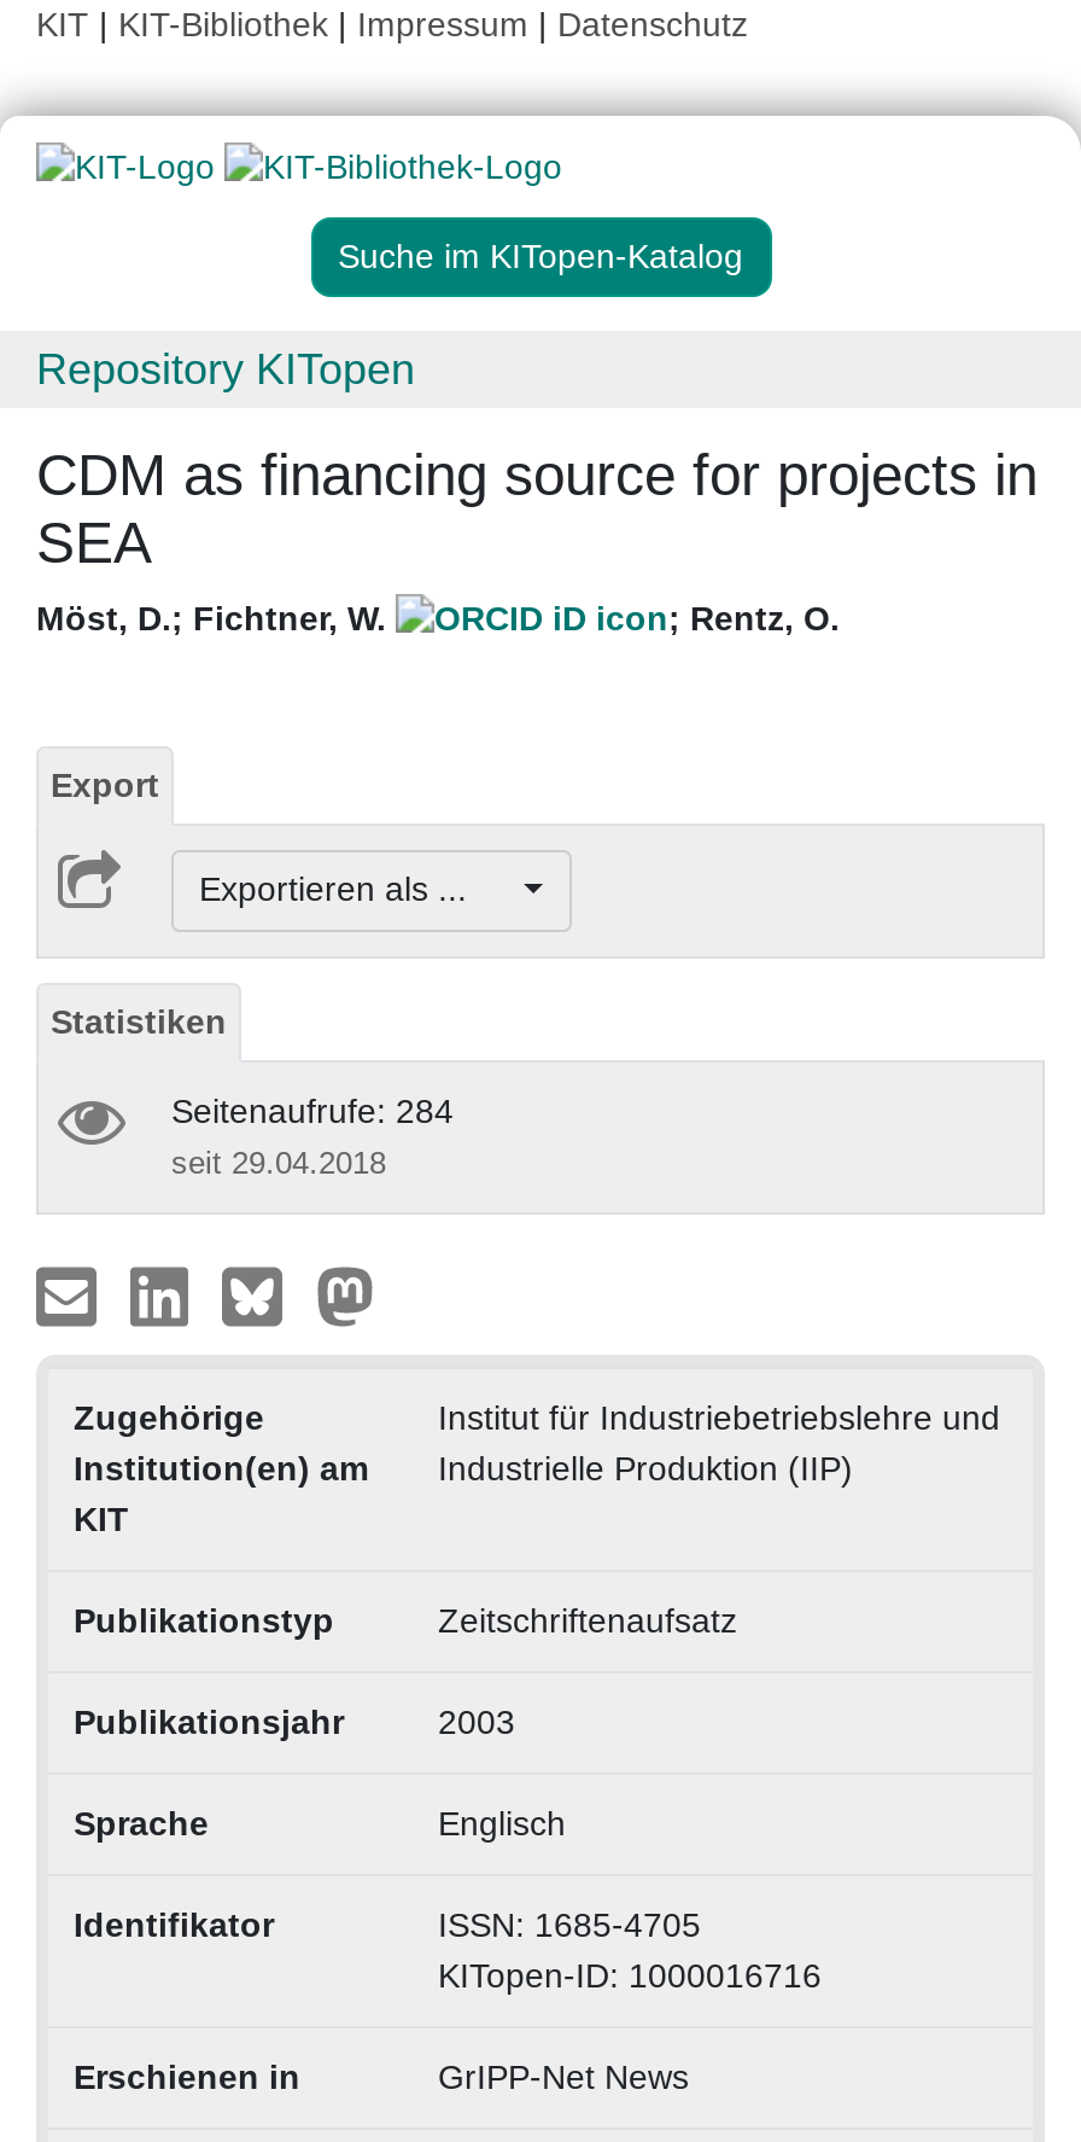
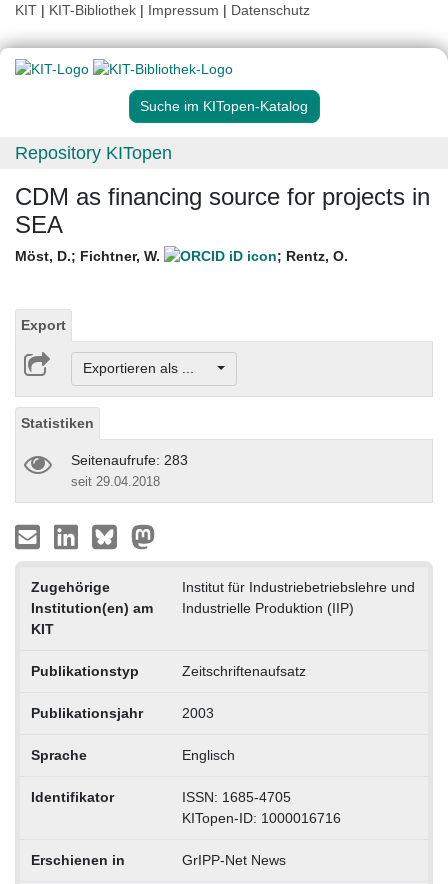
- Seitenaufrufe: 284
+ Seitenaufrufe: 283
